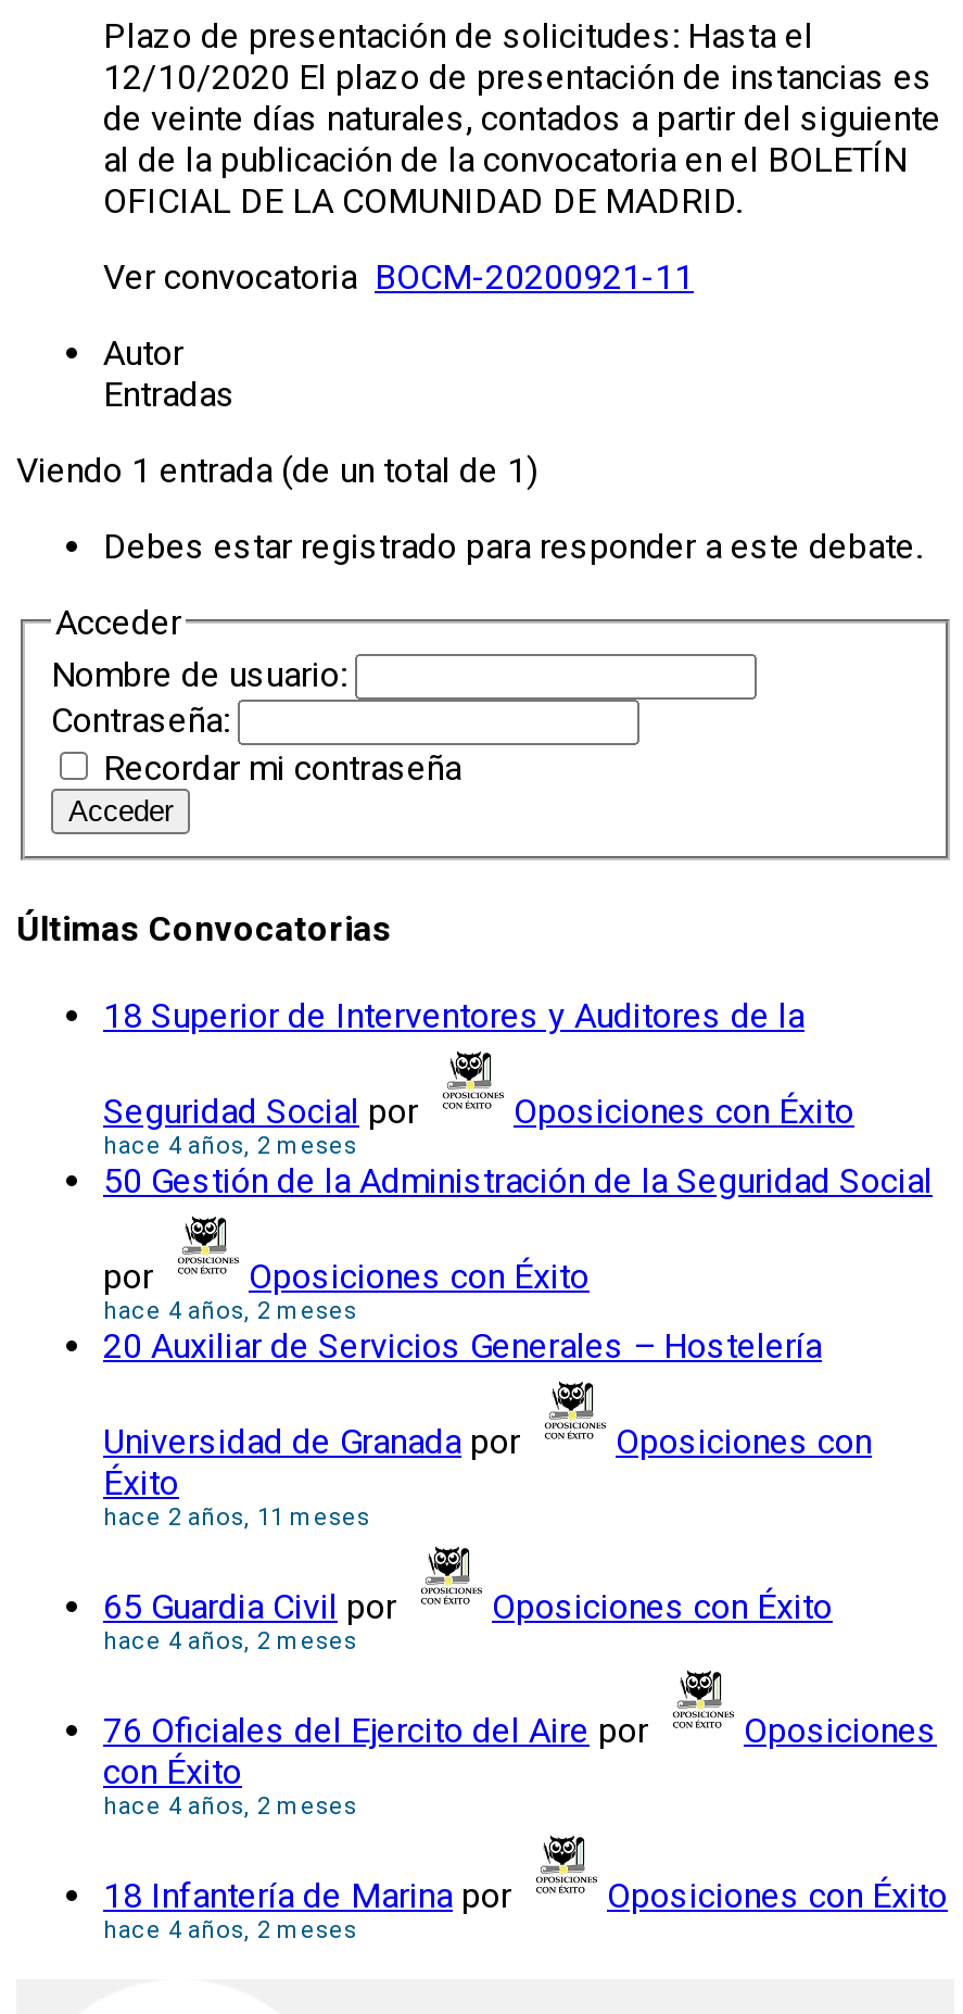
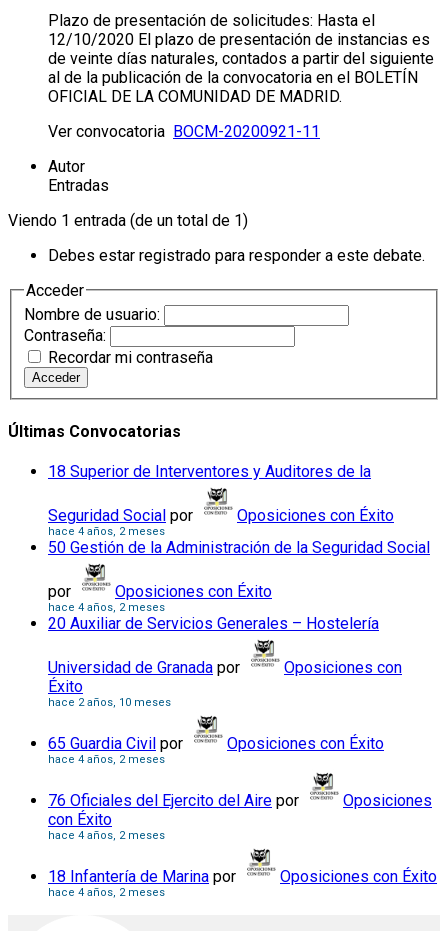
- hace 2 años, 11 meses
+ hace 2 años, 10 meses
